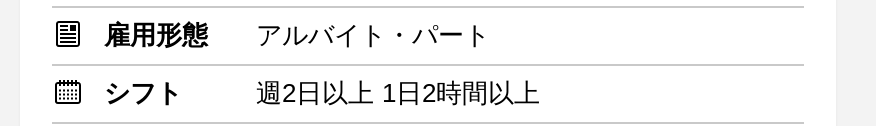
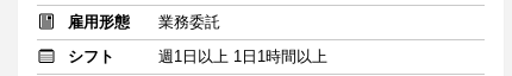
- アルバイト・パート
+ 業務委託

- 週2日以上 1日2時間以上
+ 週1日以上 1日1時間以上
